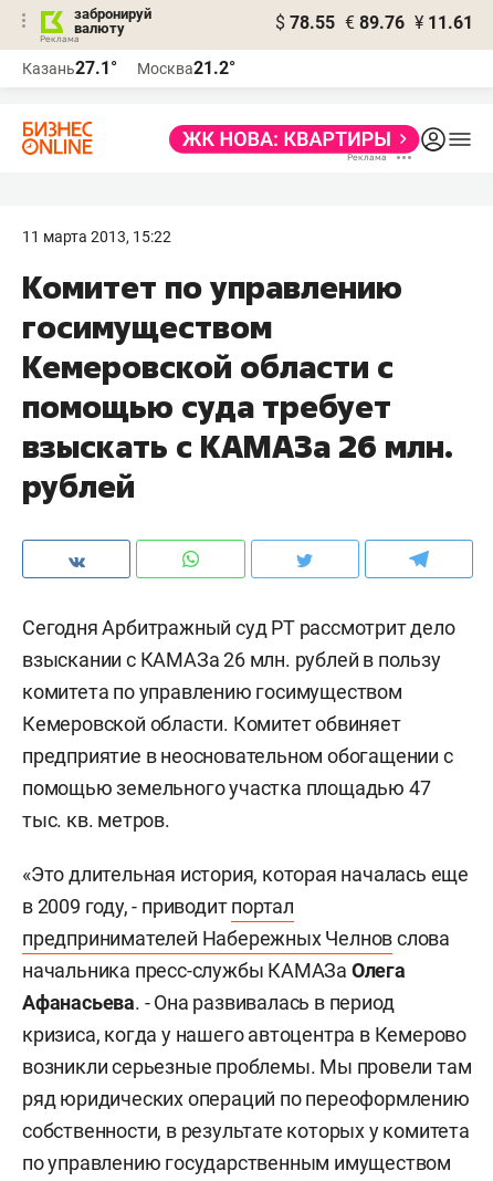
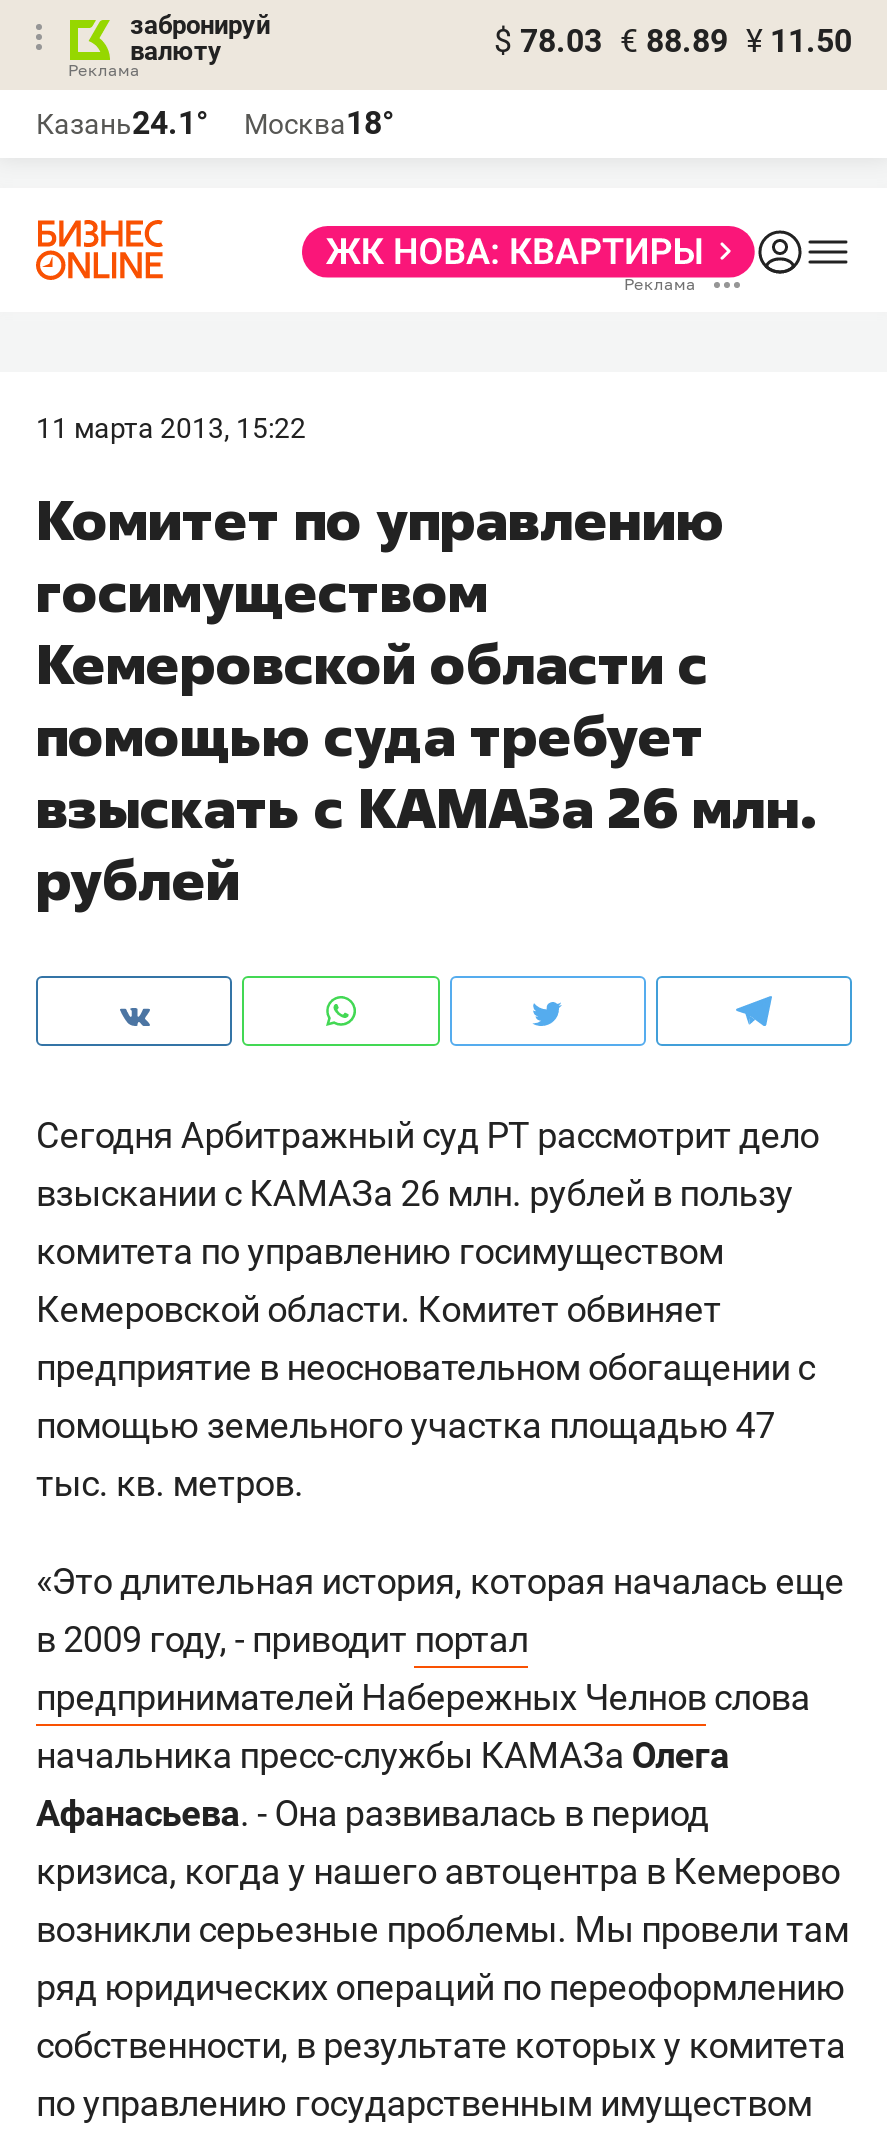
- $ 78.55 € 89.76 ¥ 11.61
+ $ 78.03 € 88.89 ¥ 11.50

- Казань27.1°
+ Казань24.1°

- Москва21.2°
+ Москва18°
